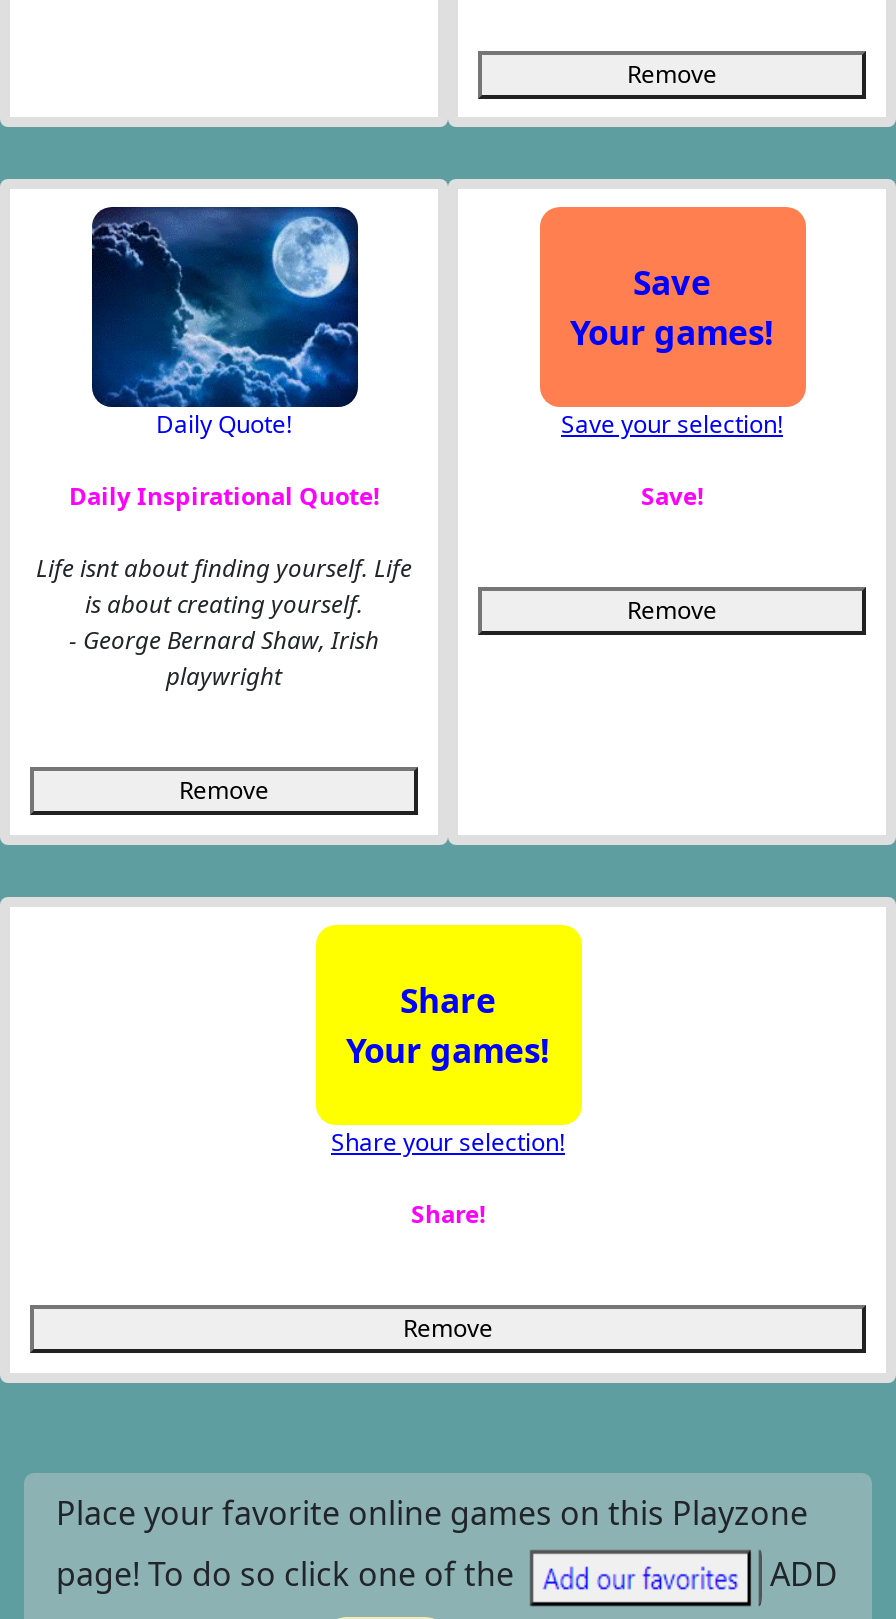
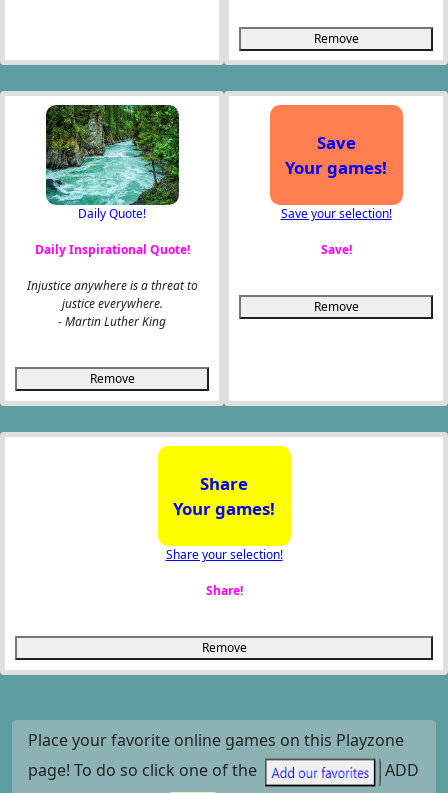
- [image]
+ [image]

- Life isnt about finding yourself. Life
- is about creating yourself.
- - George Bernard Shaw, Irish
- playwright
+ Injustice anywhere is a threat to
+ justice everywhere.
+ - Martin Luther King
